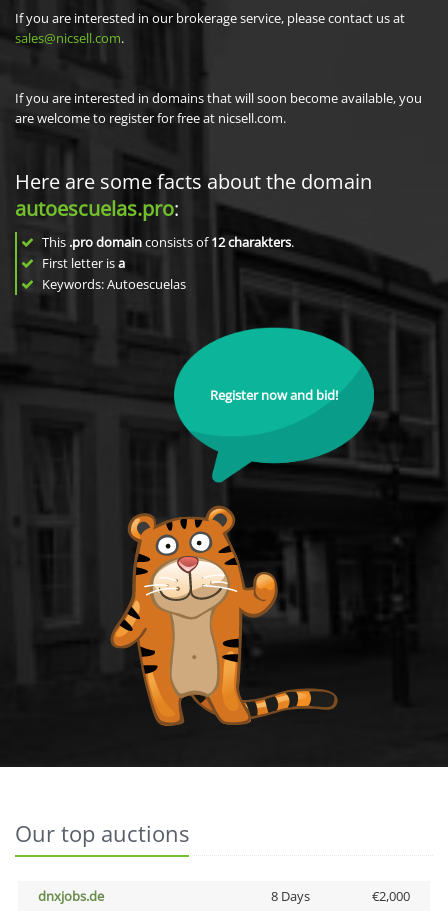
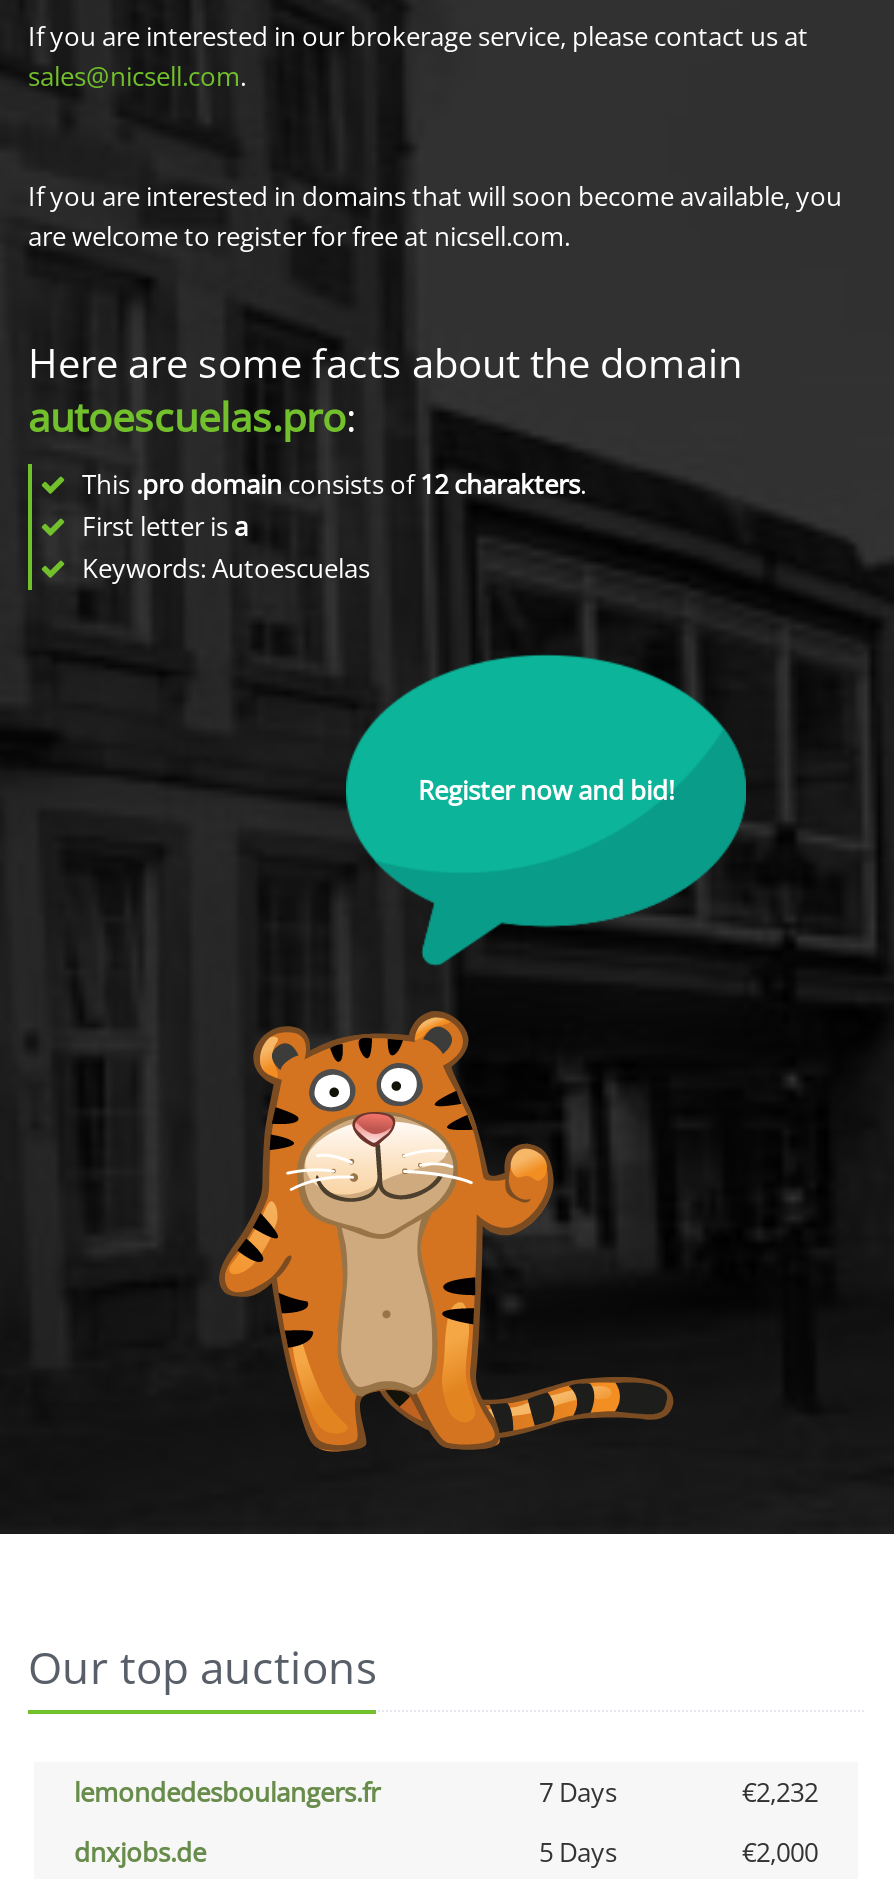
+ lemondedesboulangers.fr
+ 7 Days
+ €2,232

- 8 Days
+ 5 Days
